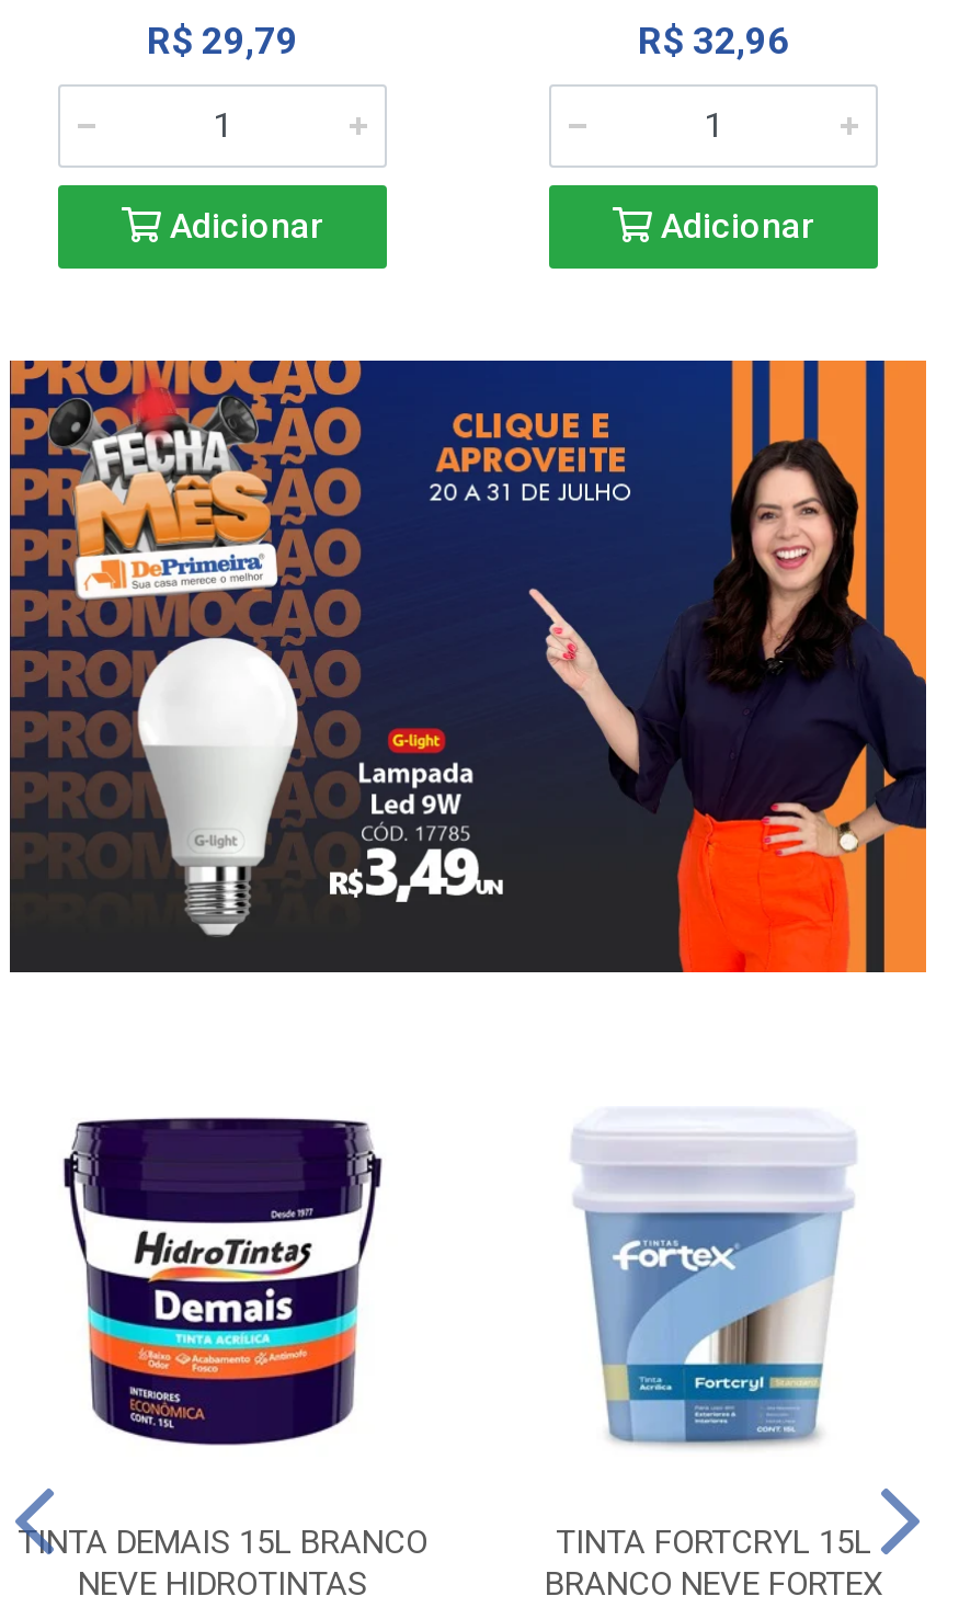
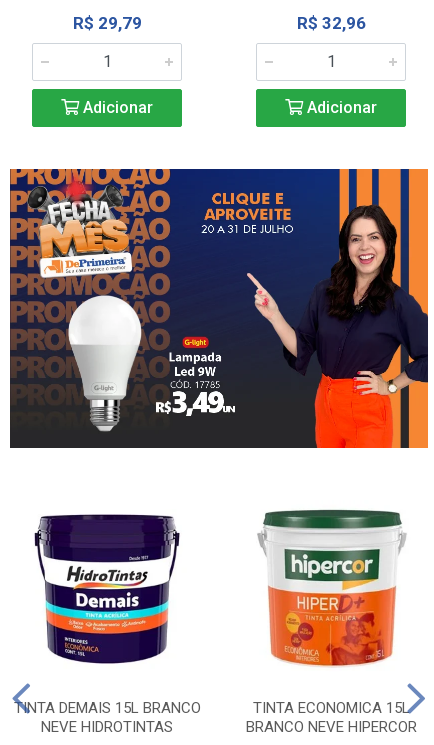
- [image]
- TINTA FORTCRYL 15L
+ [image]
+ TINTA ECONOMICA 15L

- BRANCO NEVE FORTEX
+ BRANCO NEVE HIPERCOR
